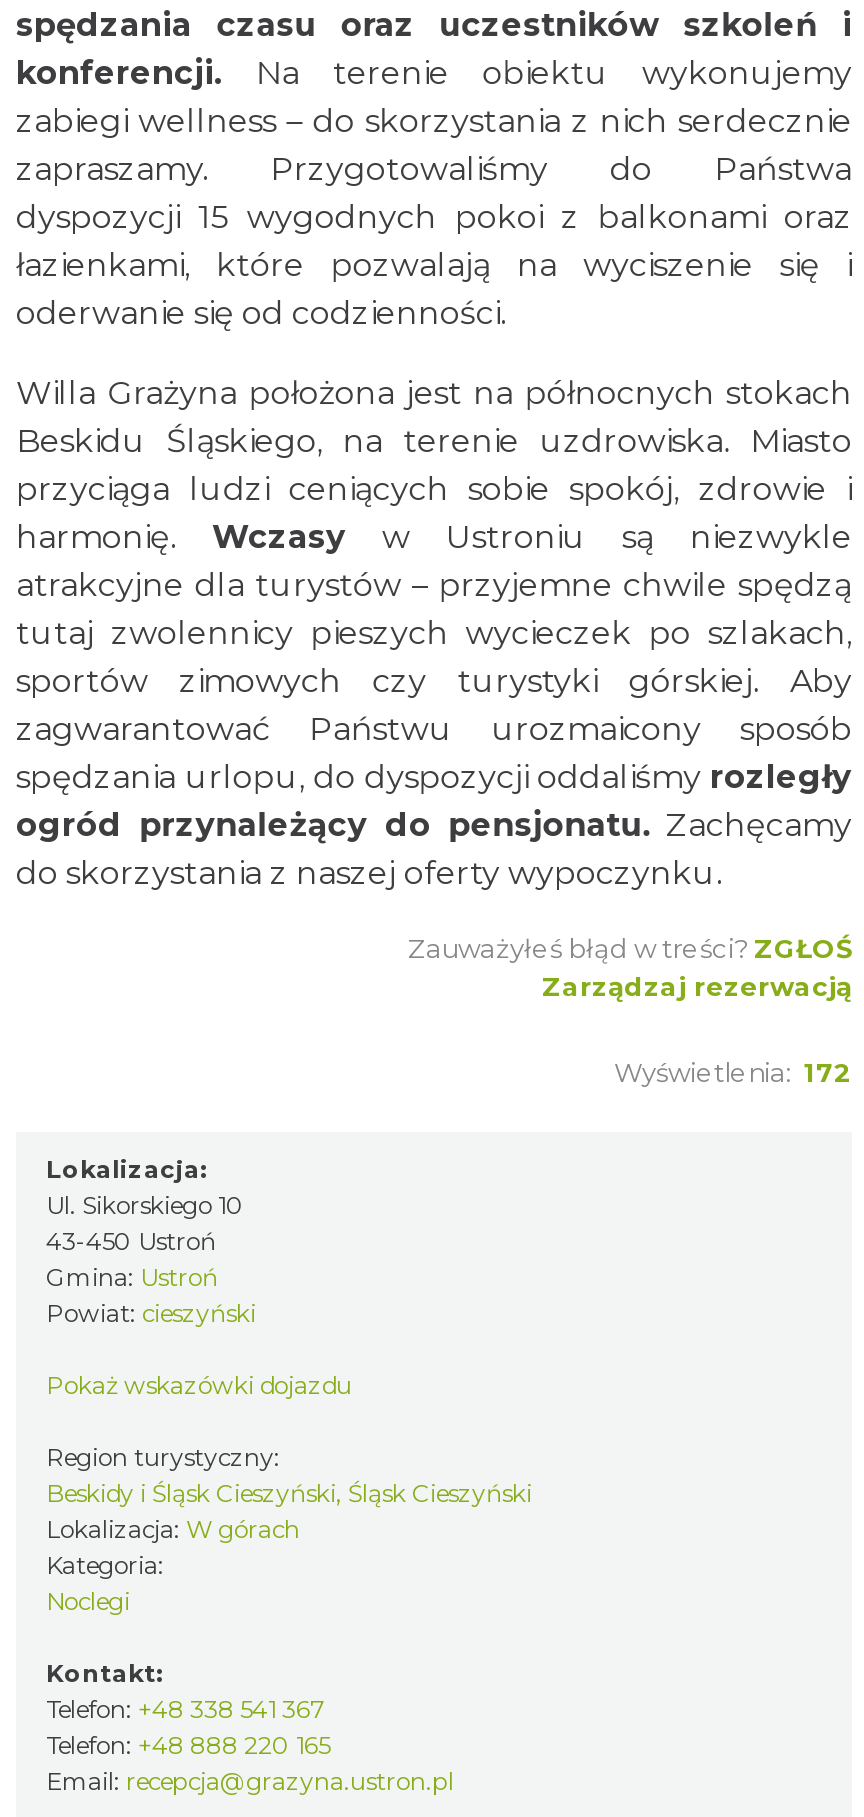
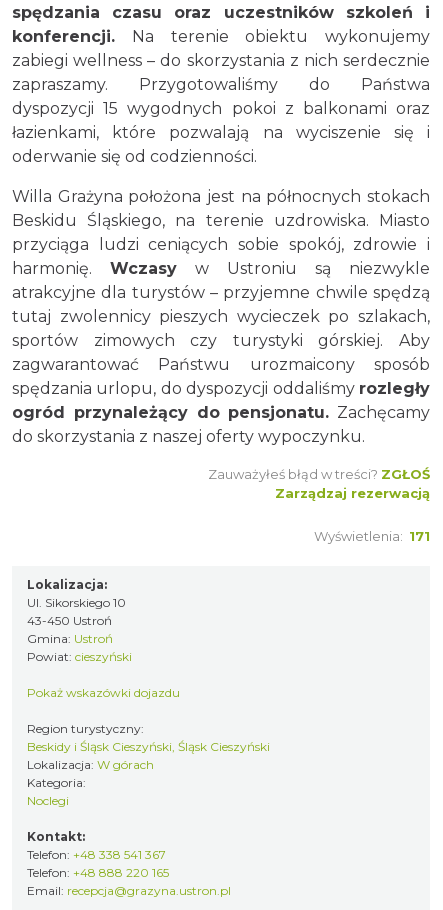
- Wyświetlenia: 172
+ Wyświetlenia: 171
